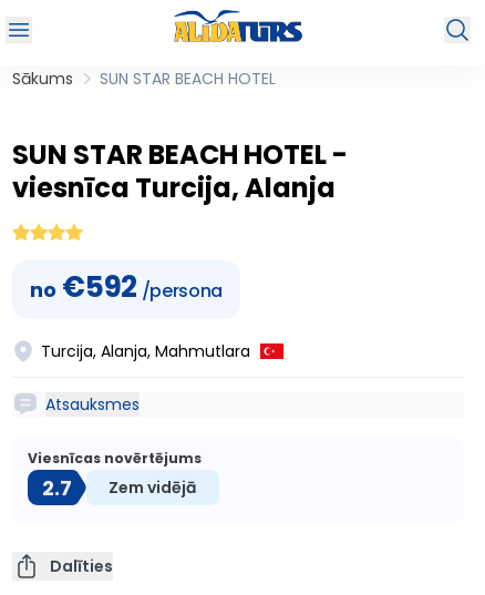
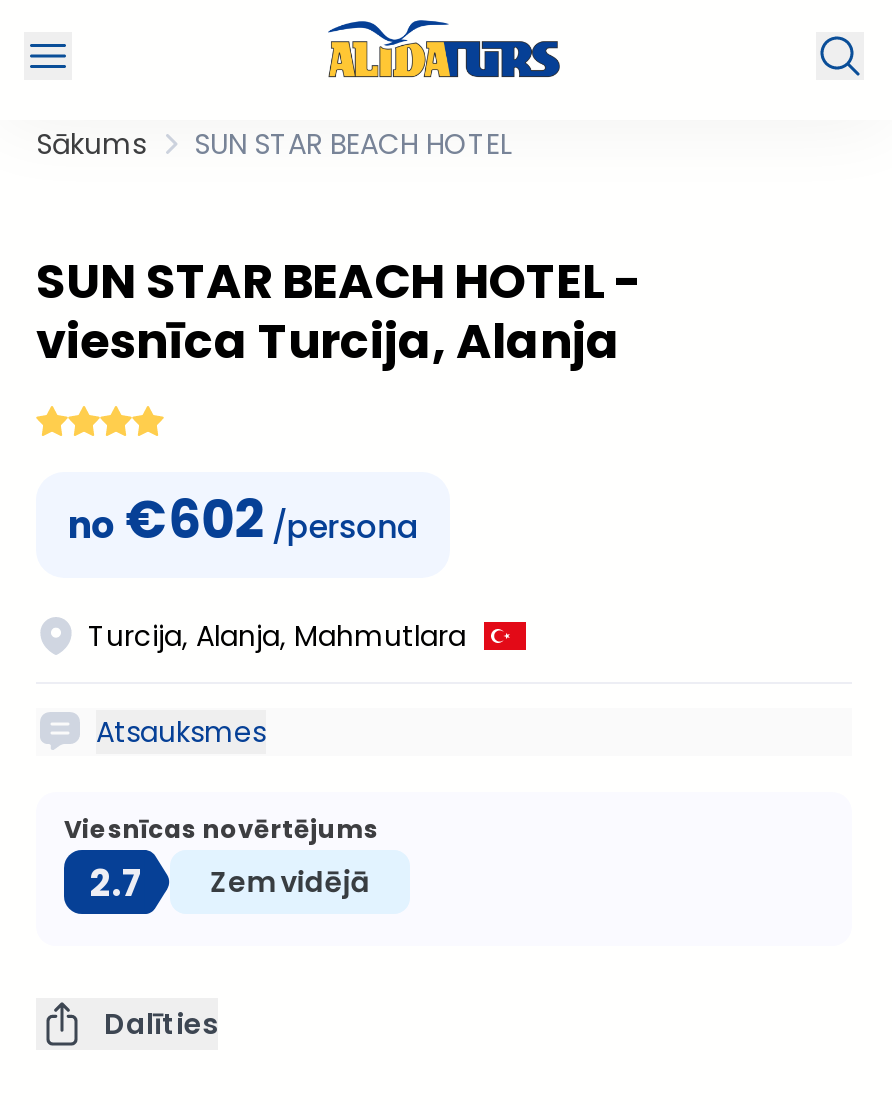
- no €592 /persona
+ no €602 /persona
